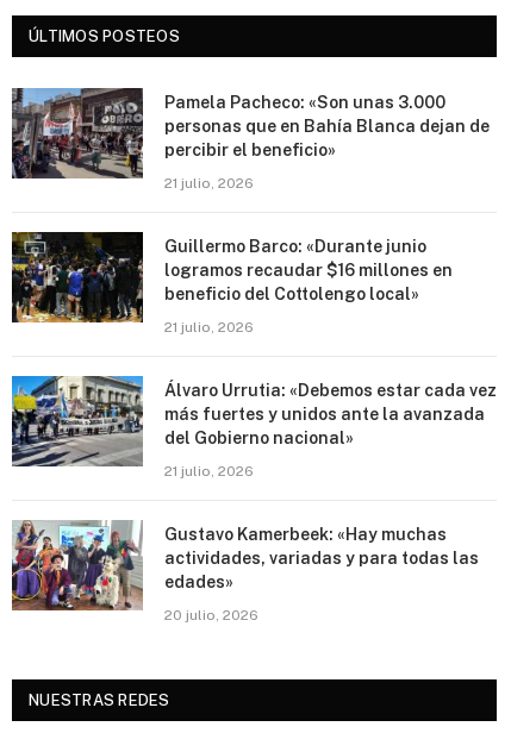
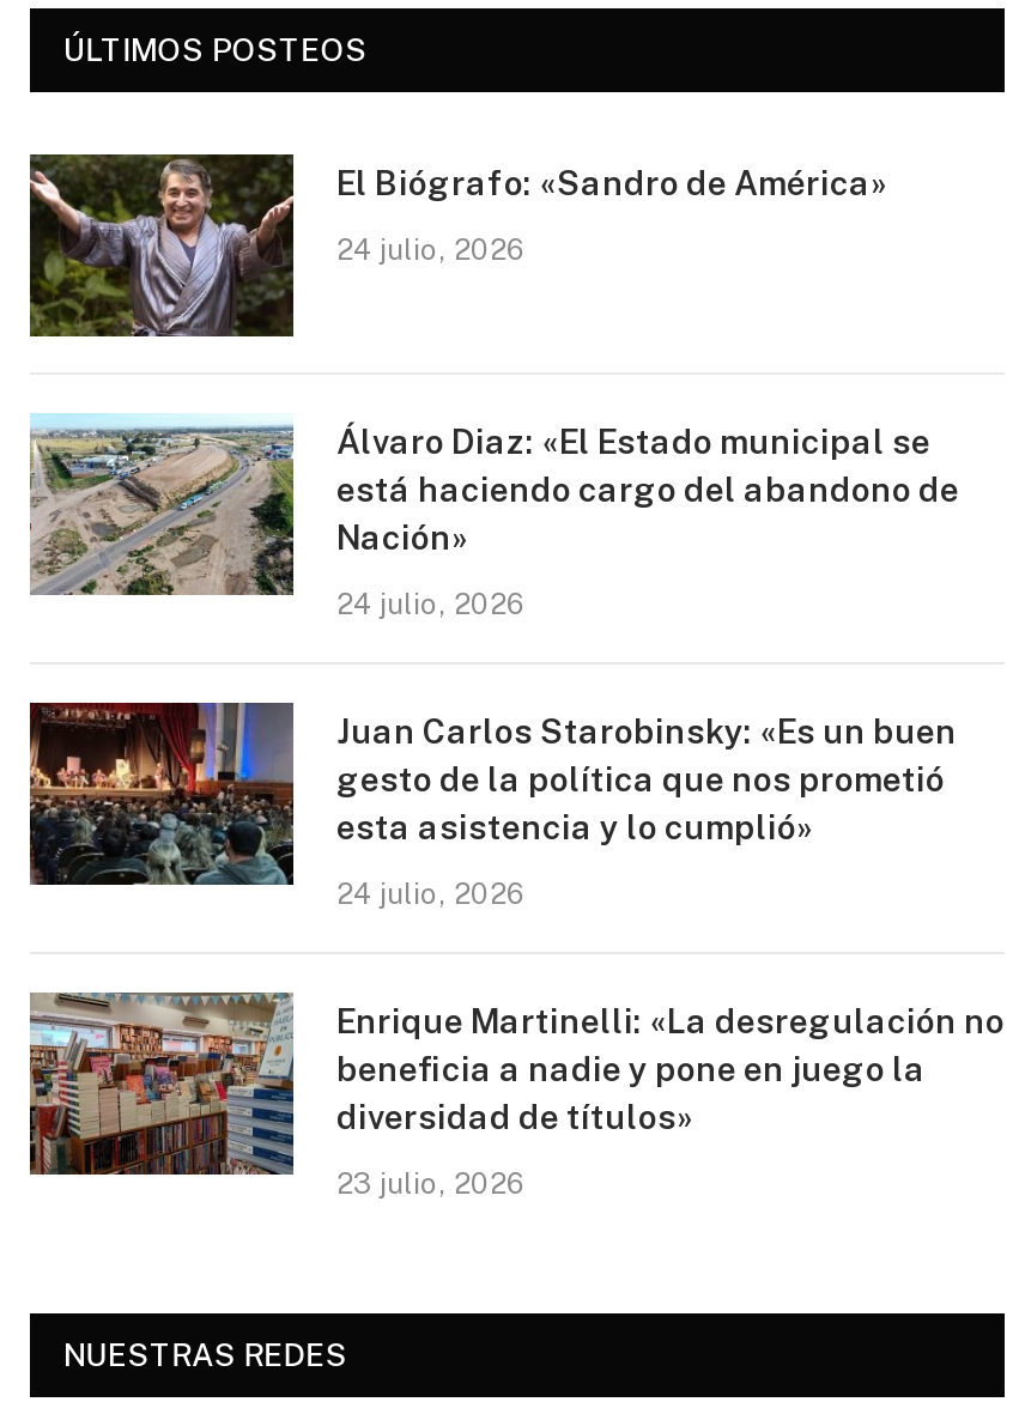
- [image]
- Pamela Pacheco: «Son unas 3.000
- personas que en Bahía Blanca dejan de
- percibir el beneficio»
+ [image]
+ El Biógrafo: «Sandro de América»

- 21 julio, 2026
+ 24 julio, 2026

- [image]
- Guillermo Barco: «Durante junio
- logramos recaudar $16 millones en
- beneficio del Cottolengo local»
+ [image]
+ Álvaro Diaz: «El Estado municipal se
+ está haciendo cargo del abandono de
+ Nación»

- 21 julio, 2026
+ 24 julio, 2026

- [image]
- Álvaro Urrutia: «Debemos estar cada vez
- más fuertes y unidos ante la avanzada
- del Gobierno nacional»
+ [image]
+ Juan Carlos Starobinsky: «Es un buen
+ gesto de la política que nos prometió
+ esta asistencia y lo cumplió»

- 21 julio, 2026
+ 24 julio, 2026

- [image]
- Gustavo Kamerbeek: «Hay muchas
- actividades, variadas y para todas las
- edades»
+ [image]
+ Enrique Martinelli: «La desregulación no
+ beneficia a nadie y pone en juego la
+ diversidad de títulos»

- 20 julio, 2026
+ 23 julio, 2026
